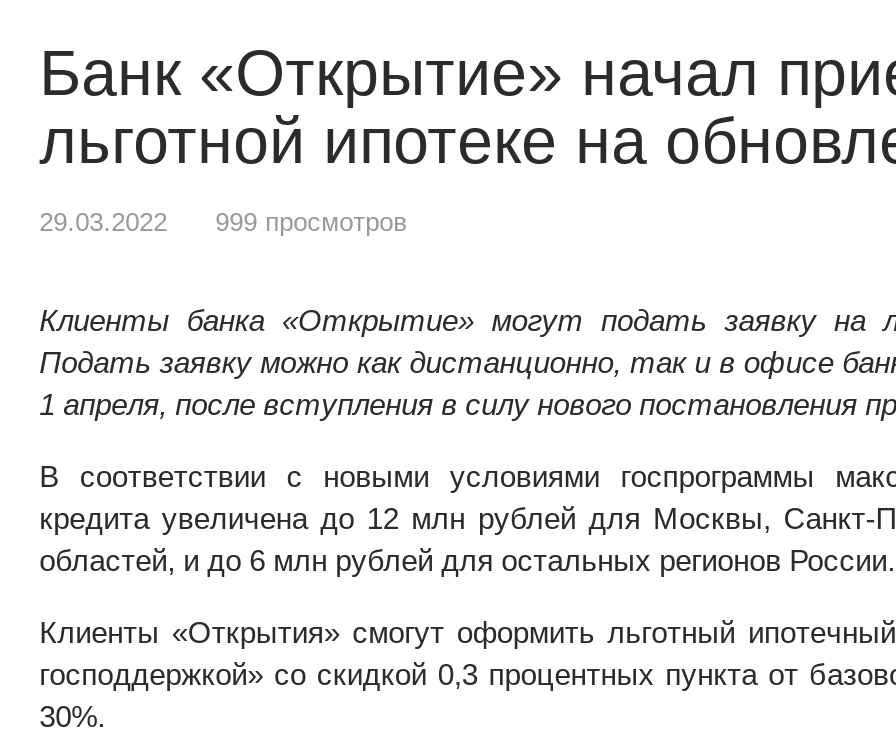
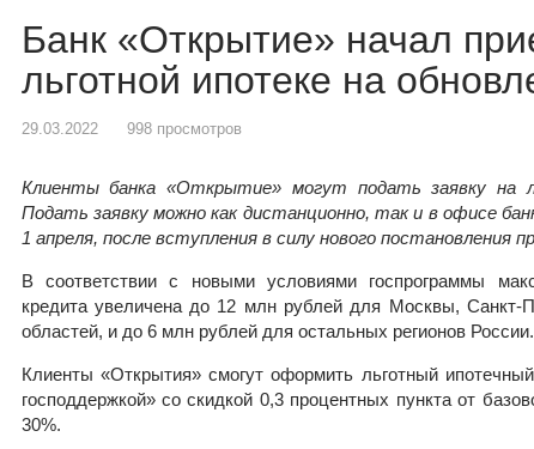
- 29.03.2022 999 просмотров
+ 29.03.2022 998 просмотров
